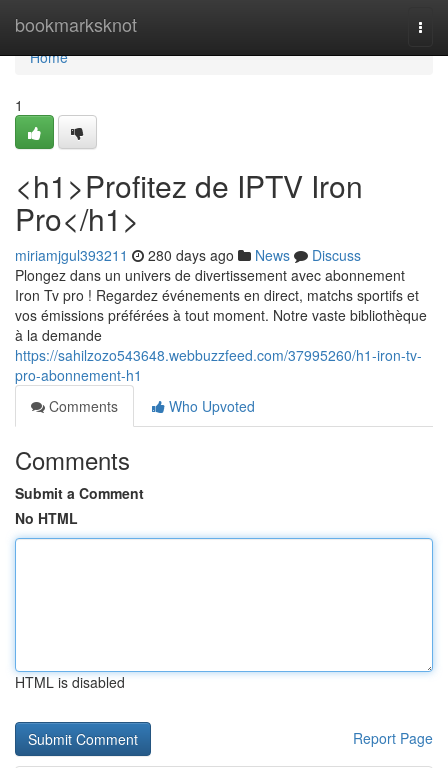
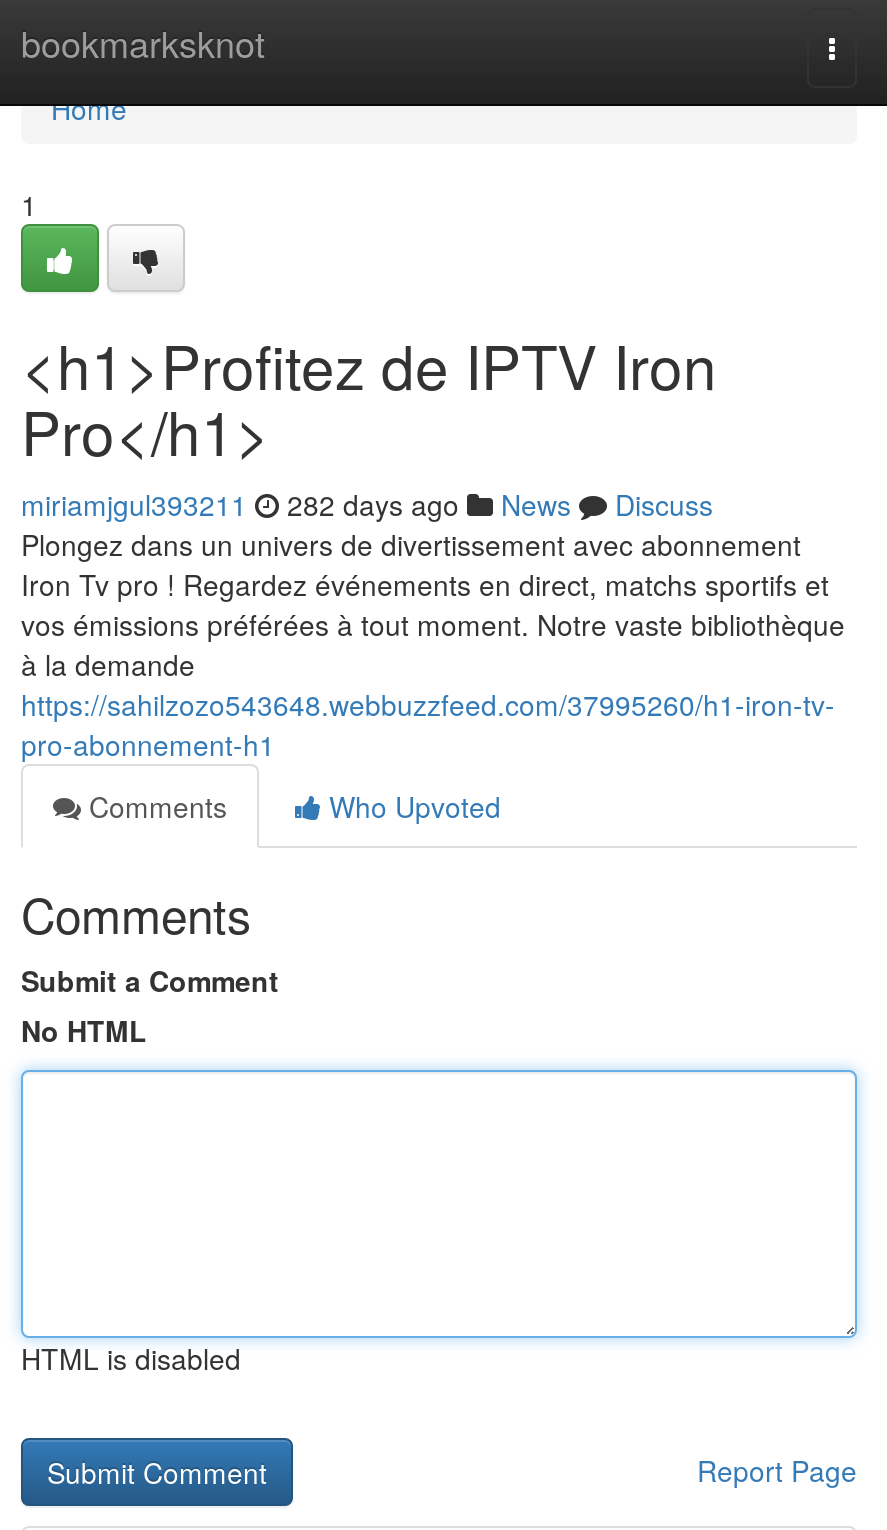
- miriamjgul393211 280 days ago News Discuss
+ miriamjgul393211 282 days ago News Discuss
